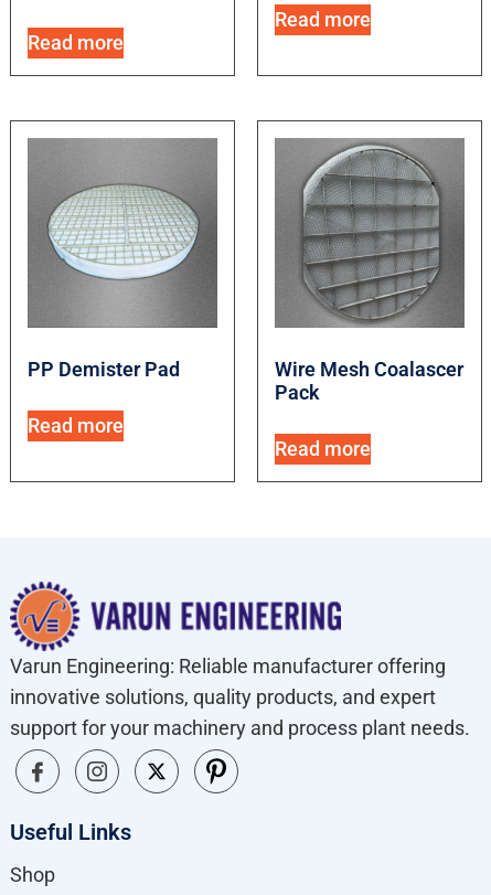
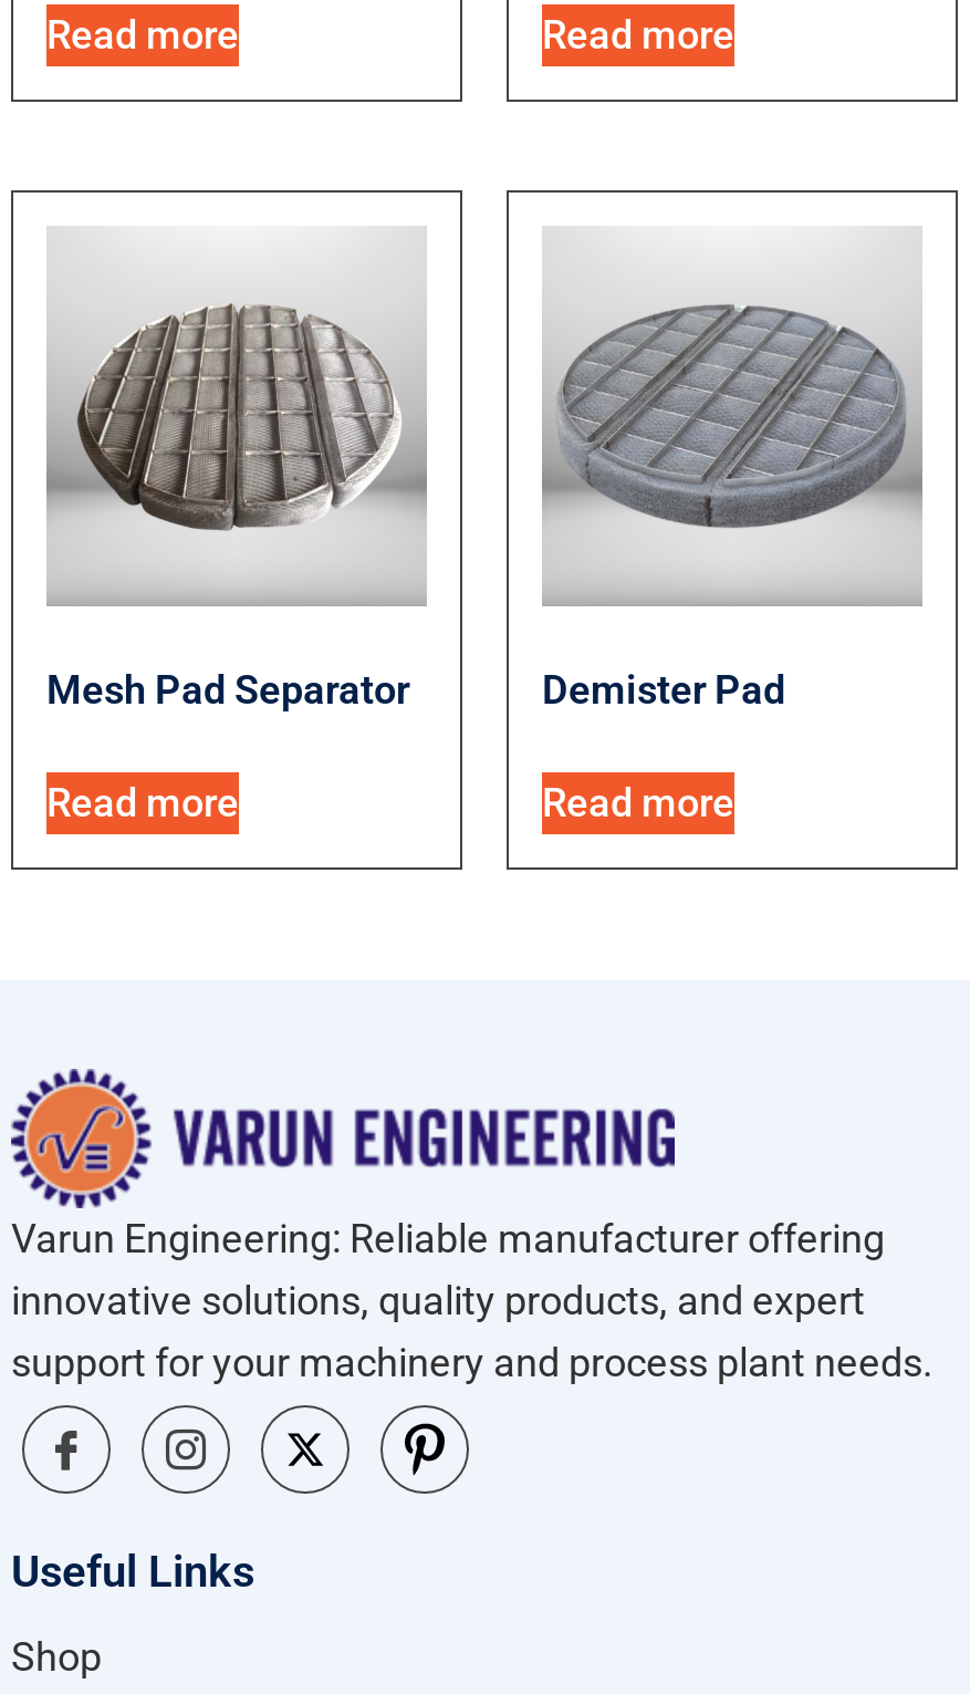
- [image]
- PP Demister Pad
+ [image]
+ Mesh Pad Separator

- [image]
- Wire Mesh Coalascer
- Pack
+ [image]
+ Demister Pad
